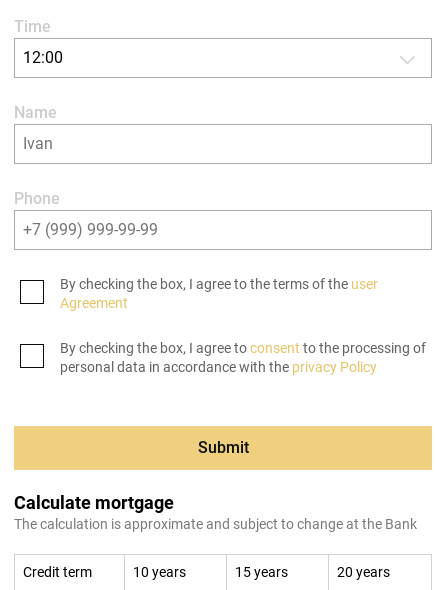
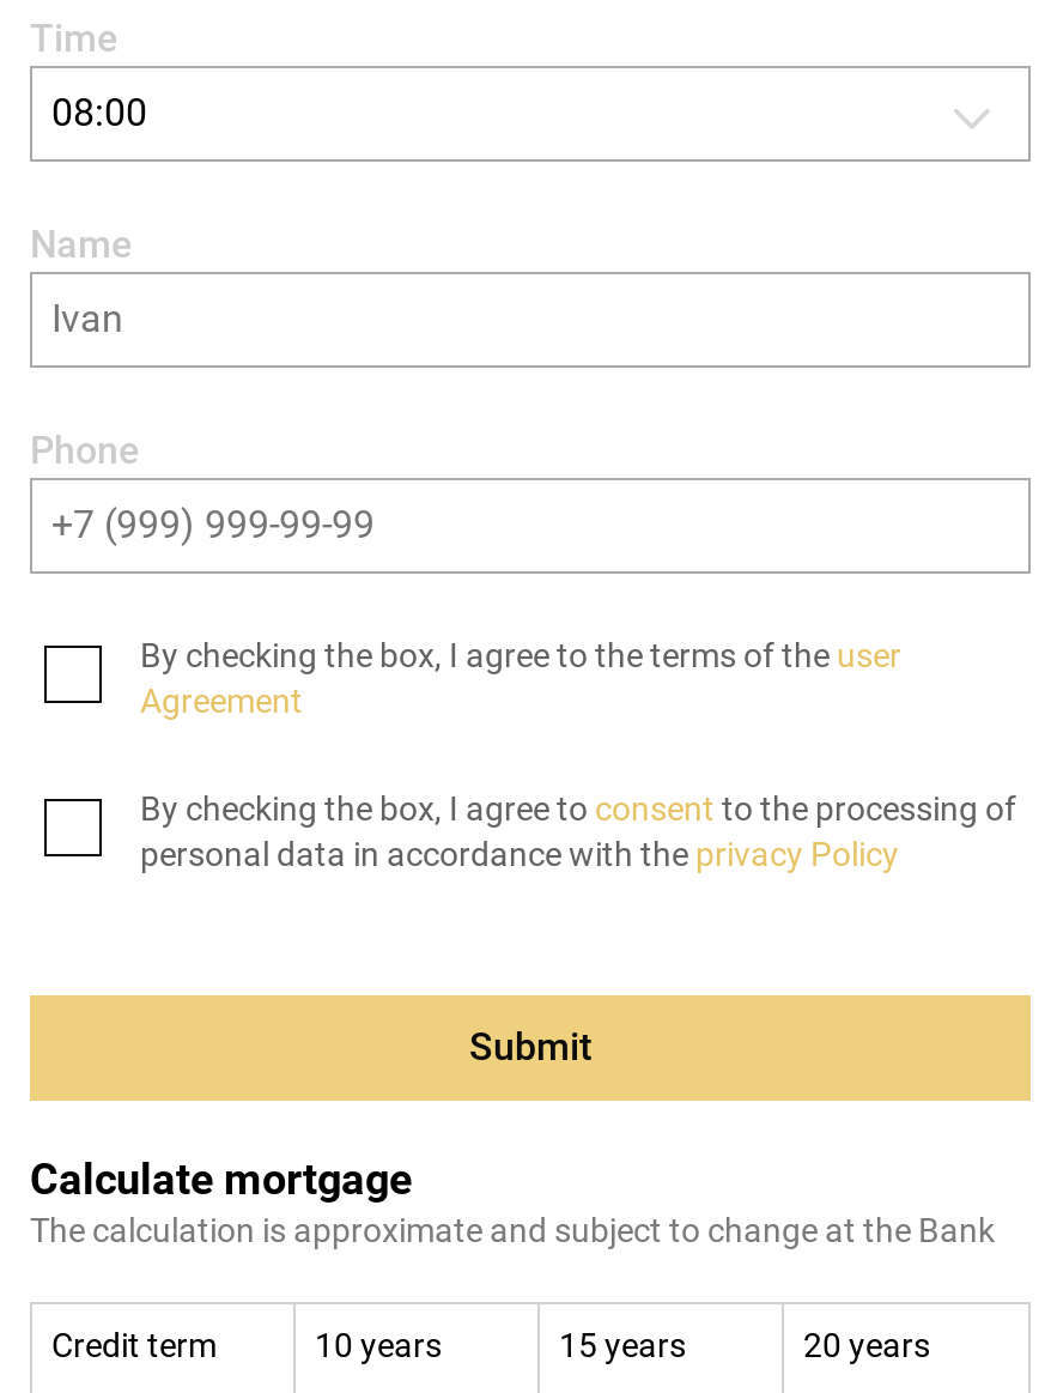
- 12:00
+ 08:00
